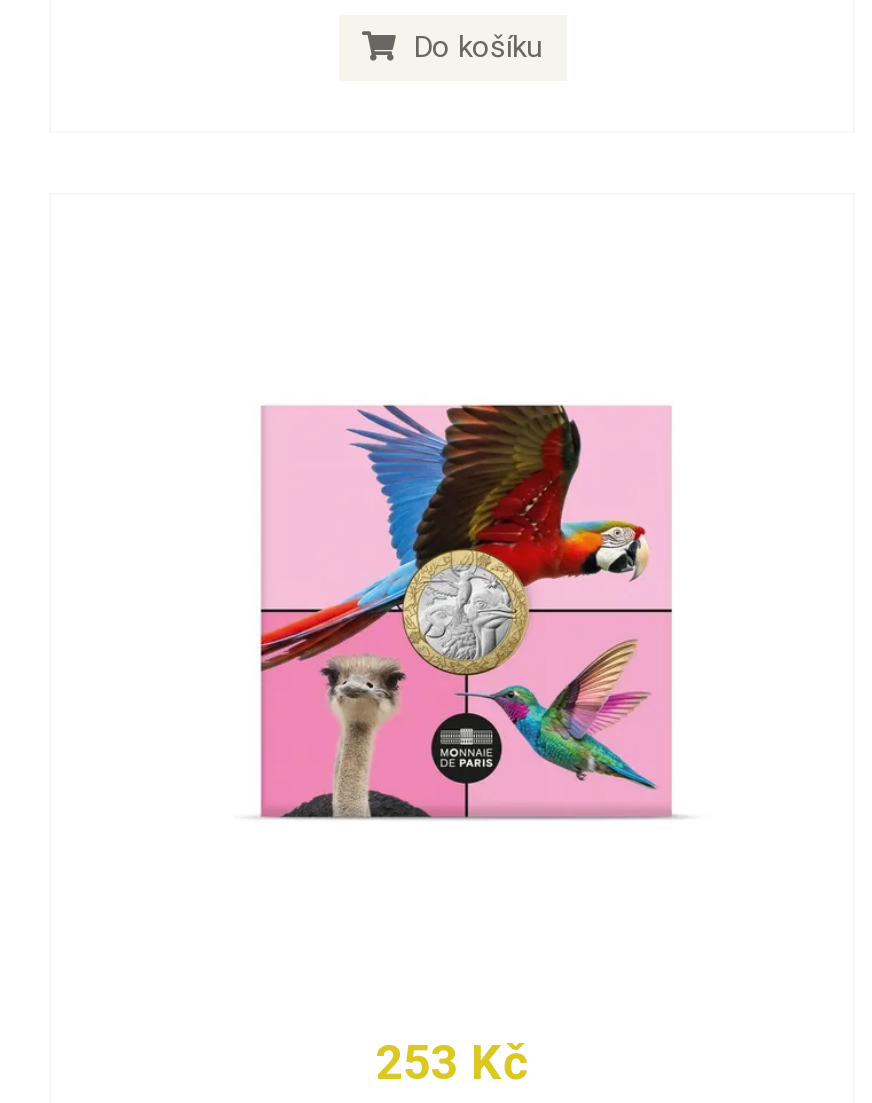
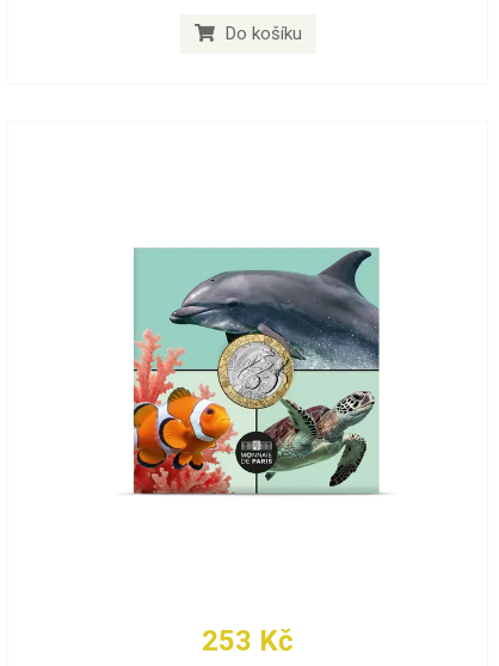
- [image]
+ [image]
